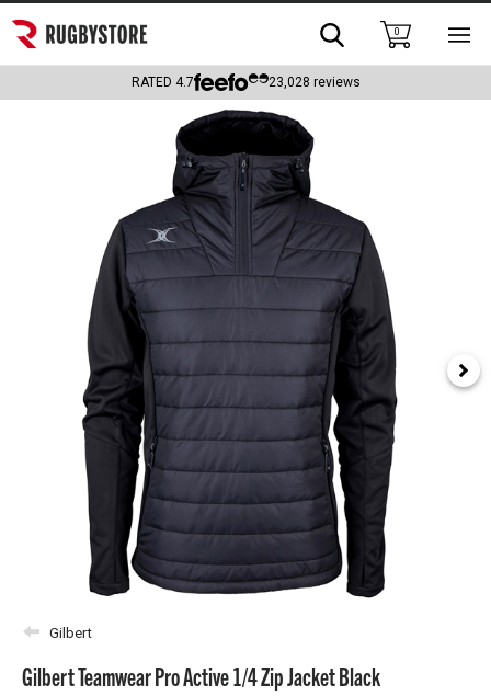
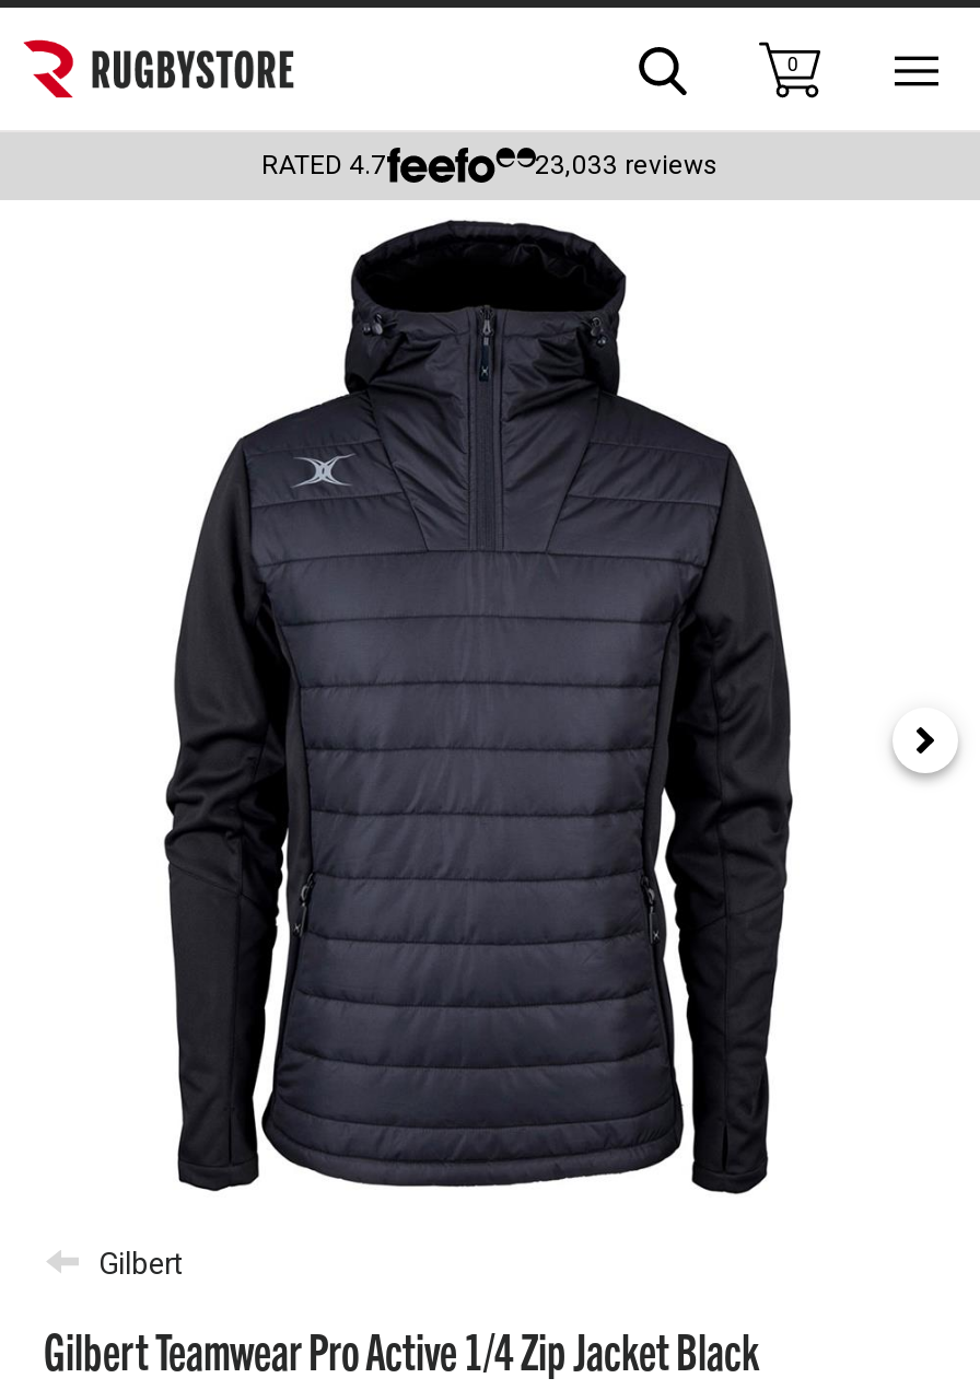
- 23,028 reviews
+ 23,033 reviews
